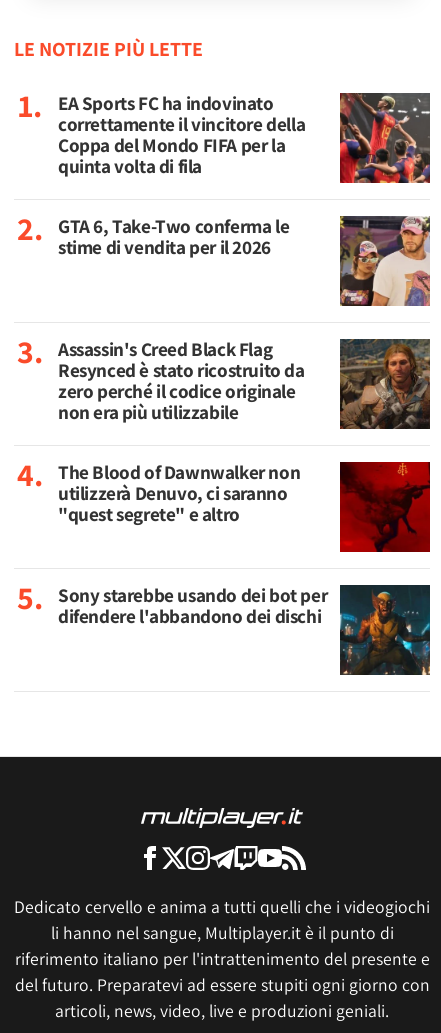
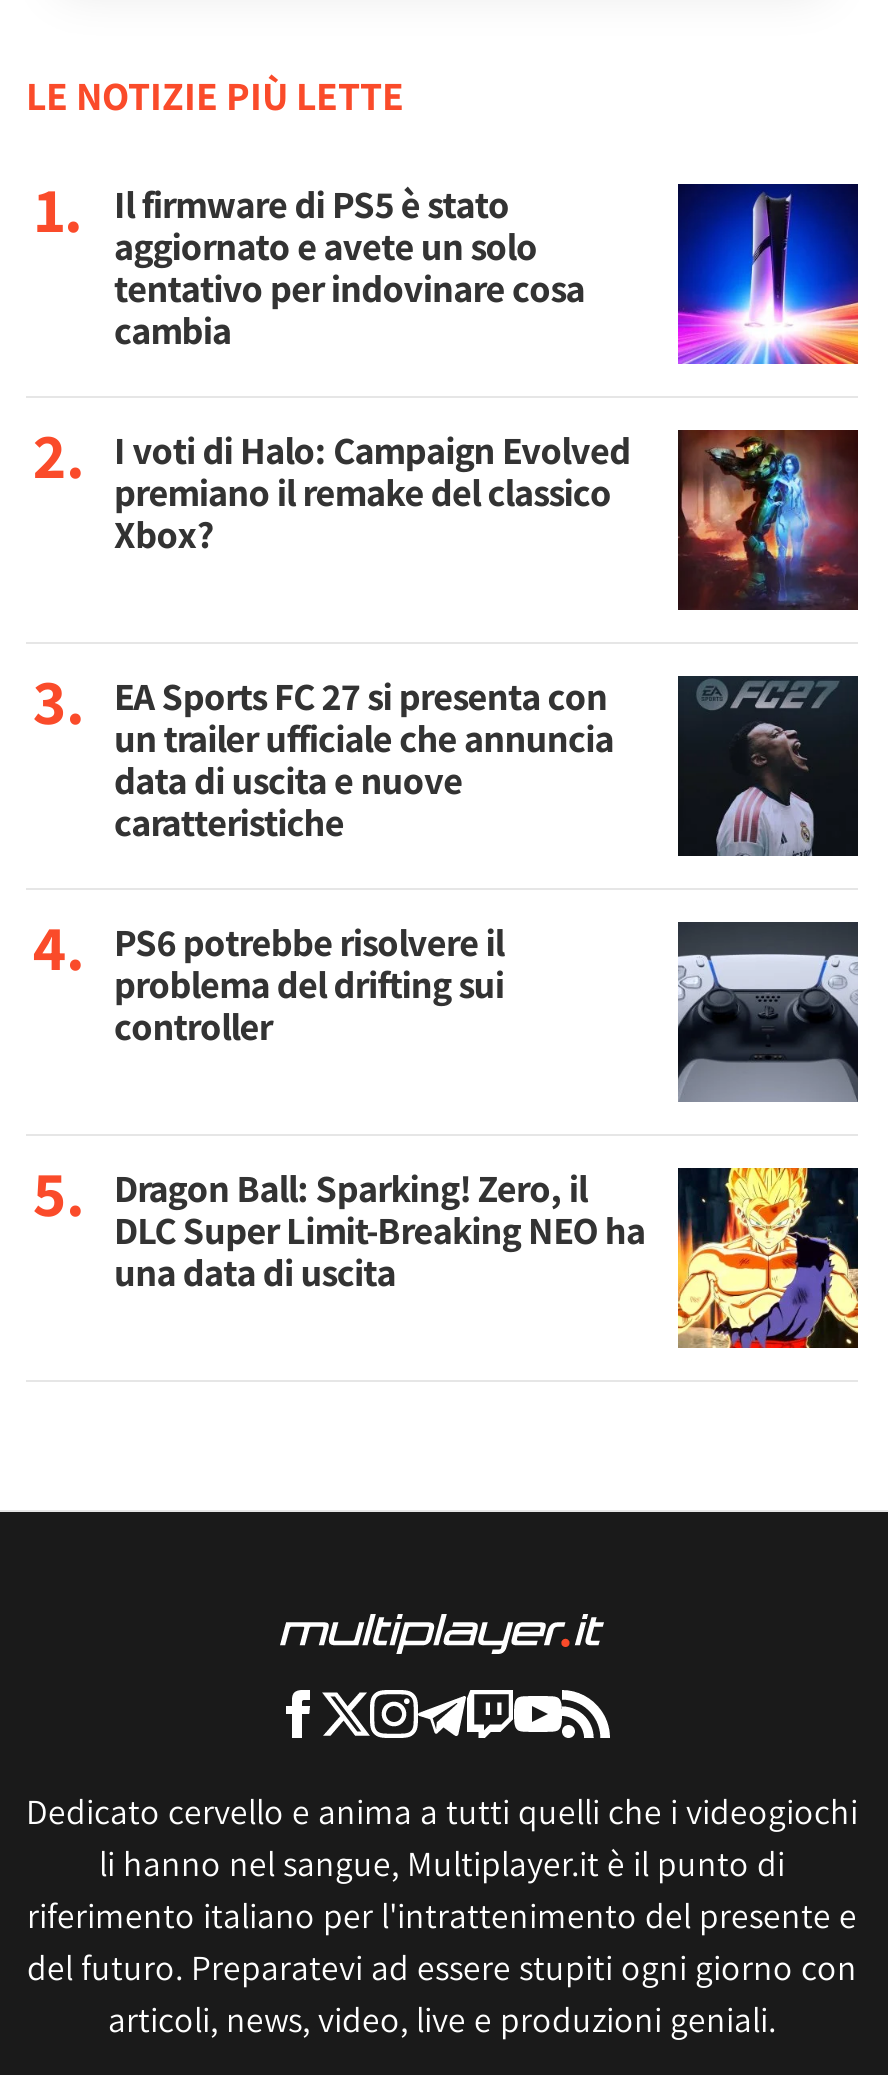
- EA Sports FC ha indovinato
- correttamente il vincitore della
- Coppa del Mondo FIFA per la
- quinta volta di fila
+ Il firmware di PS5 è stato
+ aggiornato e avete un solo
+ tentativo per indovinare cosa
+ cambia

- [image]
+ [image]

- GTA 6, Take-Two conferma le
- stime di vendita per il 2026
+ I voti di Halo: Campaign Evolved
+ premiano il remake del classico
+ Xbox?

- [image]
+ [image]

- [image]
- Assassin's Creed Black Flag
- Resynced è stato ricostruito da
- zero perché il codice originale
- non era più utilizzabile
+ [image]
+ EA Sports FC 27 si presenta con
+ un trailer ufficiale che annuncia
+ data di uscita e nuove
+ caratteristiche

- The Blood of Dawnwalker non
- utilizzerà Denuvo, ci saranno
- "quest segrete" e altro
+ PS6 potrebbe risolvere il
+ problema del drifting sui
+ controller

- [image]
+ [image]

- [image]
- Sony starebbe usando dei bot per
- difendere l'abbandono dei dischi
+ [image]
+ Dragon Ball: Sparking! Zero, il
+ DLC Super Limit-Breaking NEO ha
+ una data di uscita
